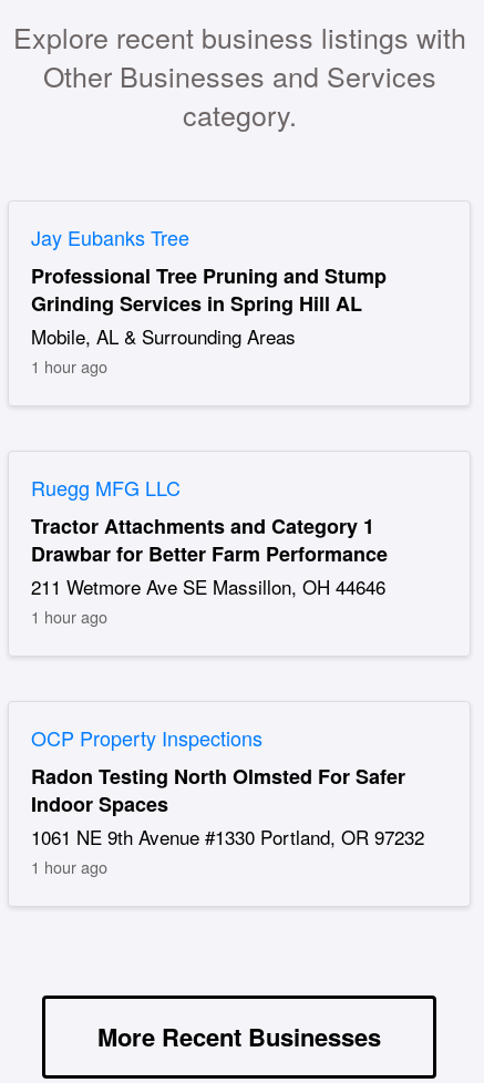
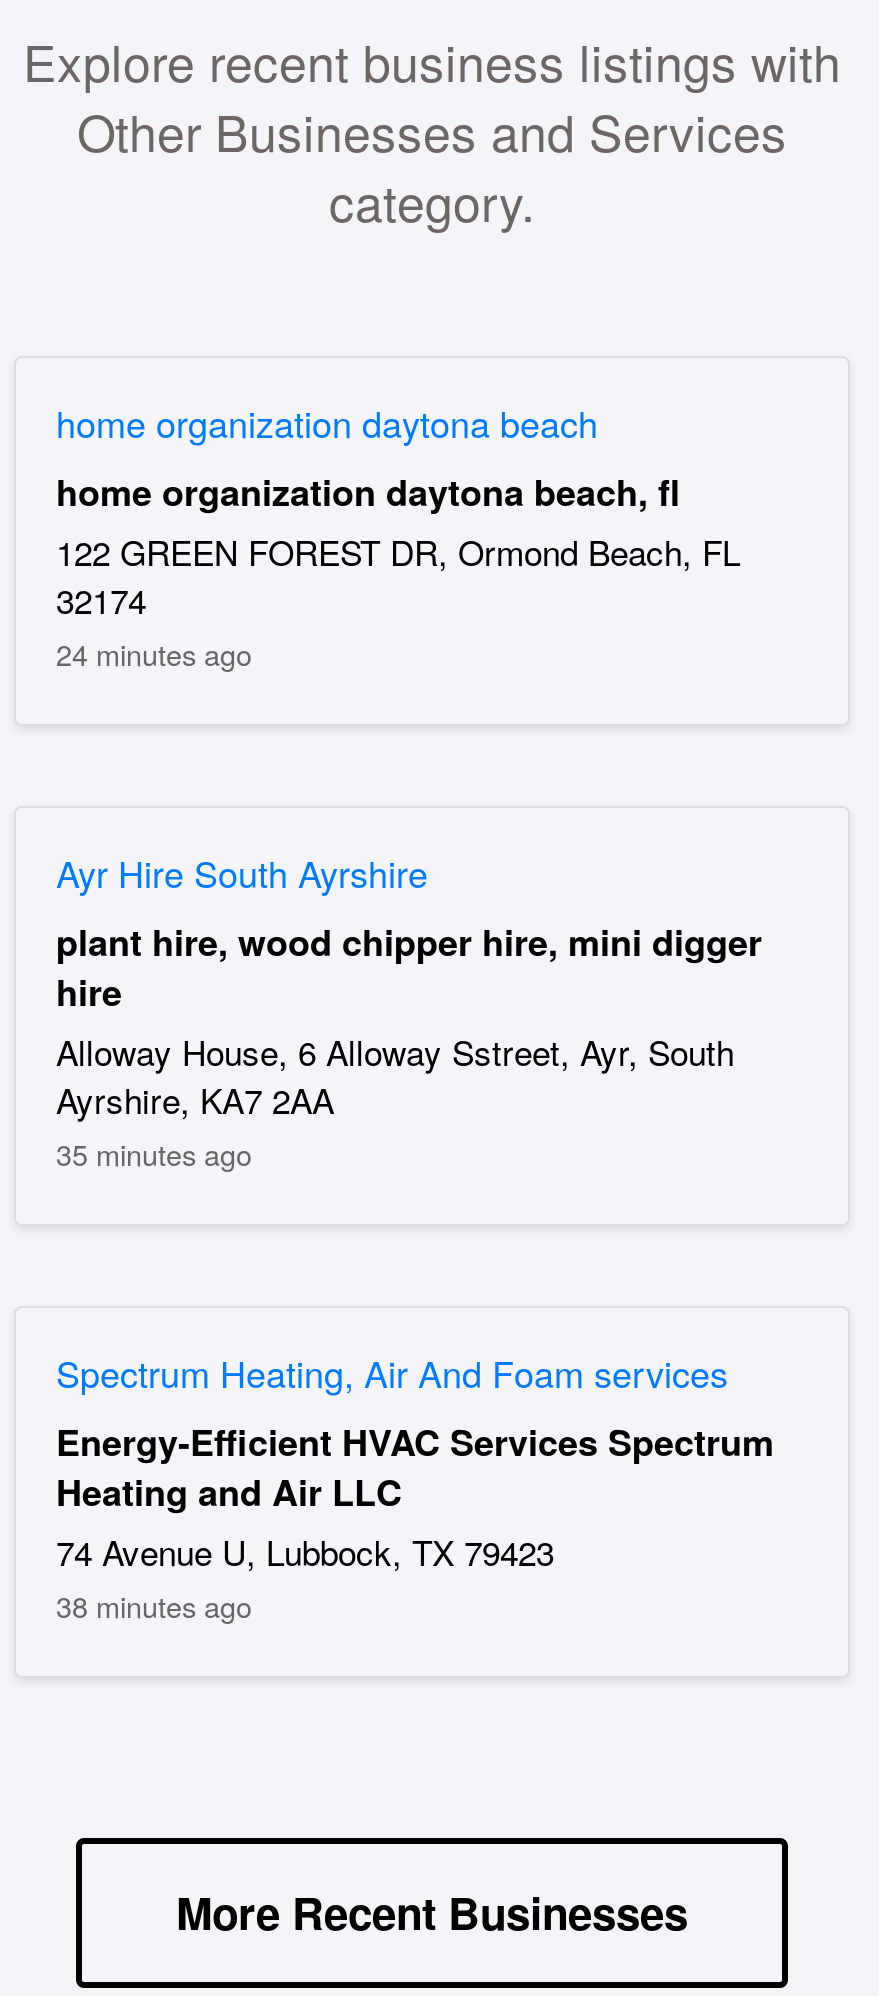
- Jay Eubanks Tree
- Professional Tree Pruning and Stump
- Grinding Services in Spring Hill AL
- Mobile, AL & Surrounding Areas
- 1 hour ago
+ home organization daytona beach
+ home organization daytona beach, fl
+ 122 GREEN FOREST DR, Ormond Beach, FL
+ 32174
+ 24 minutes ago

- Ruegg MFG LLC
- Tractor Attachments and Category 1
- Drawbar for Better Farm Performance
- 211 Wetmore Ave SE Massillon, OH 44646
- 1 hour ago
+ Ayr Hire South Ayrshire
+ plant hire, wood chipper hire, mini digger
+ hire
+ Alloway House, 6 Alloway Sstreet, Ayr, South
+ Ayrshire, KA7 2AA
+ 35 minutes ago

- OCP Property Inspections
- Radon Testing North Olmsted For Safer
- Indoor Spaces
- 1061 NE 9th Avenue #1330 Portland, OR 97232
- 1 hour ago
+ Spectrum Heating, Air And Foam services
+ Energy-Efficient HVAC Services Spectrum
+ Heating and Air LLC
+ 74 Avenue U, Lubbock, TX 79423
+ 38 minutes ago
